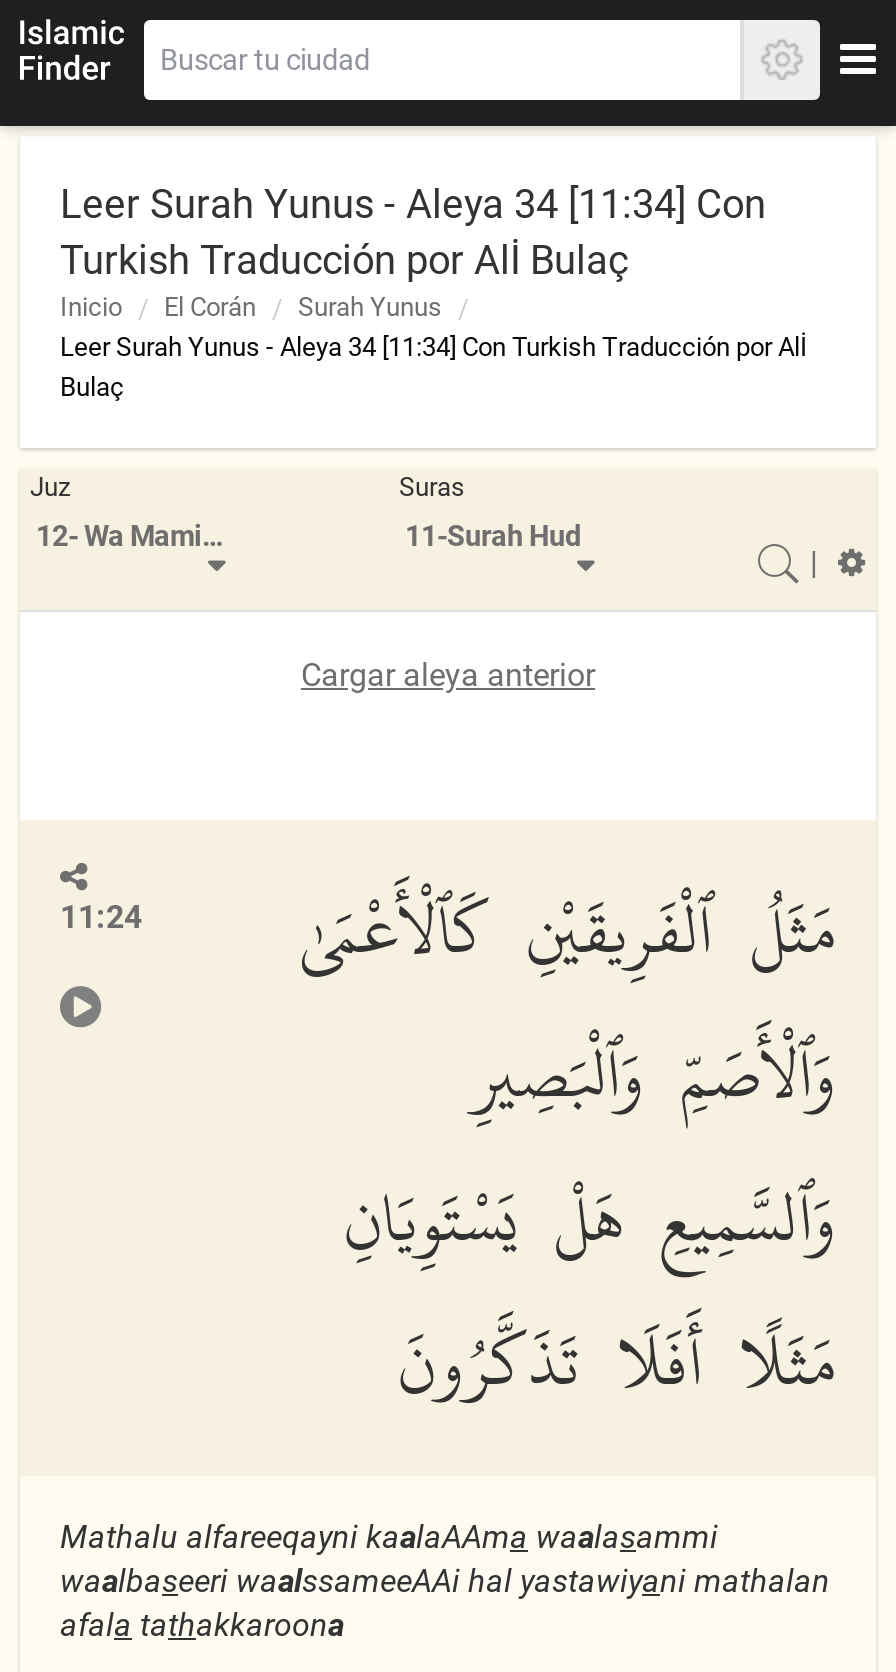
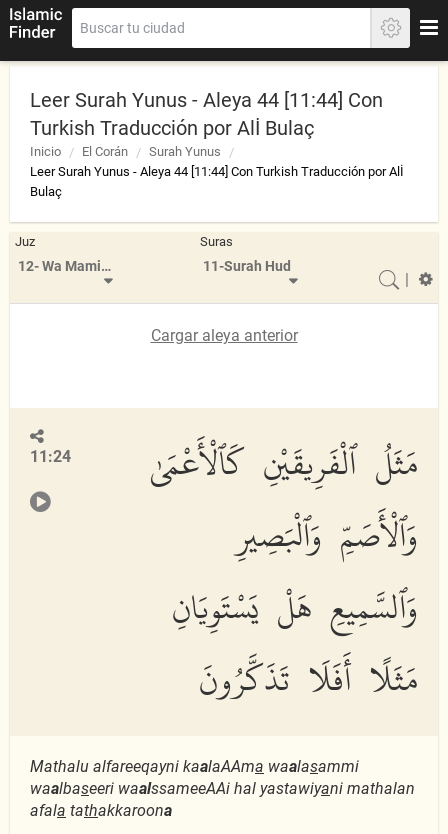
- Leer Surah Yunus - Aleya 34 [11:34] Con
+ Leer Surah Yunus - Aleya 44 [11:44] Con

- Leer Surah Yunus - Aleya 34 [11:34] Con Turkish Traducción por Alİ
+ Leer Surah Yunus - Aleya 44 [11:44] Con Turkish Traducción por Alİ
